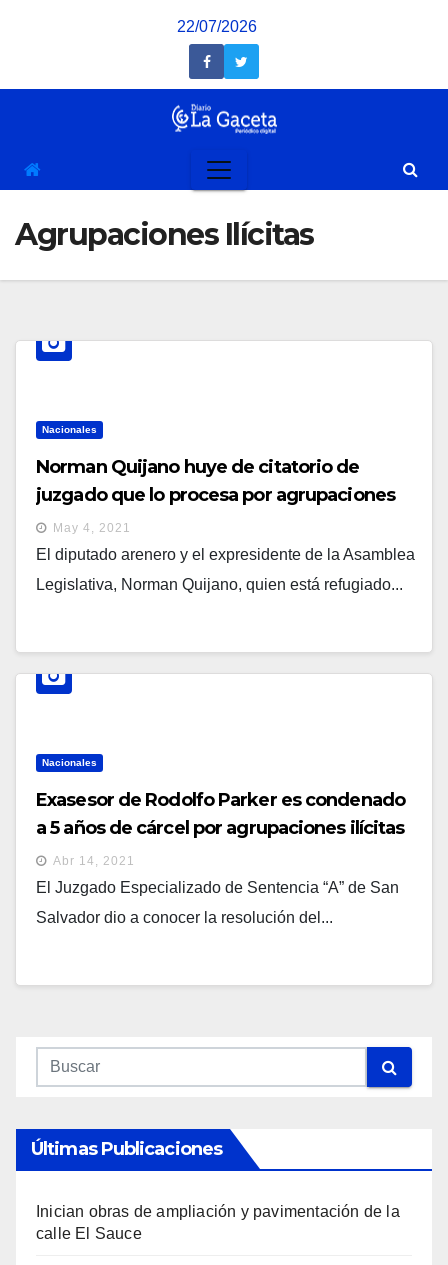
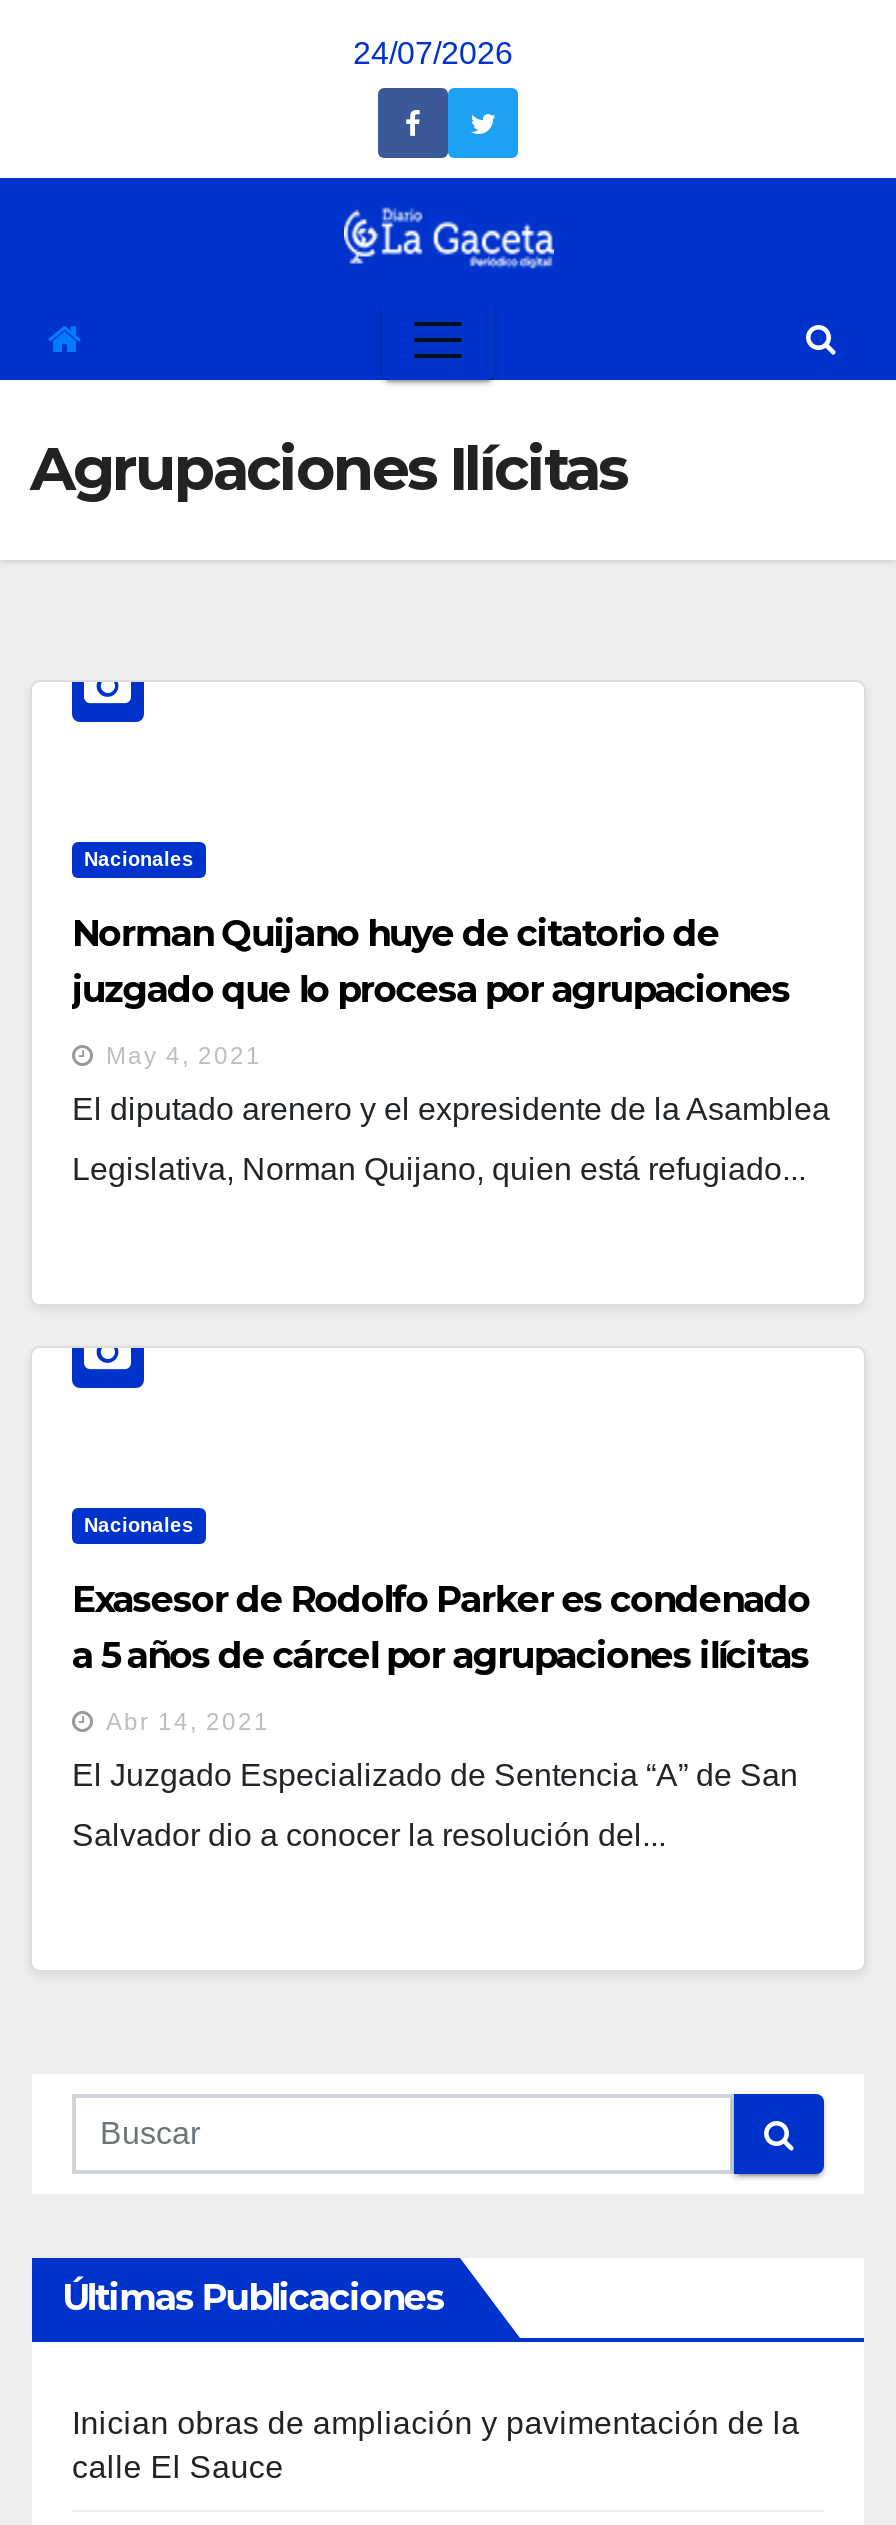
- 22/07/2026
+ 24/07/2026
